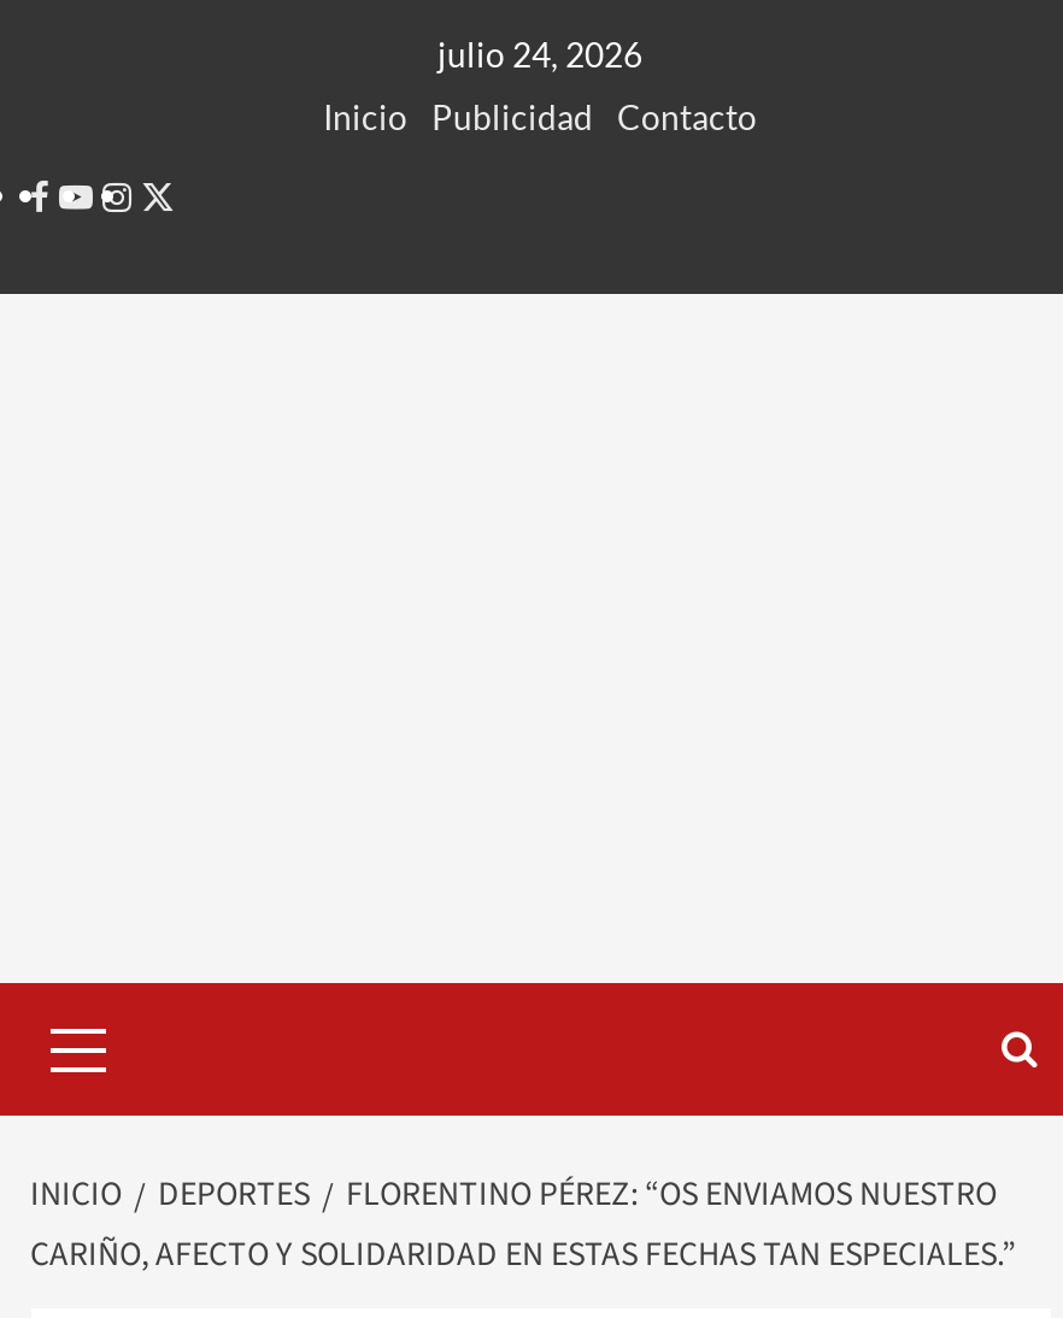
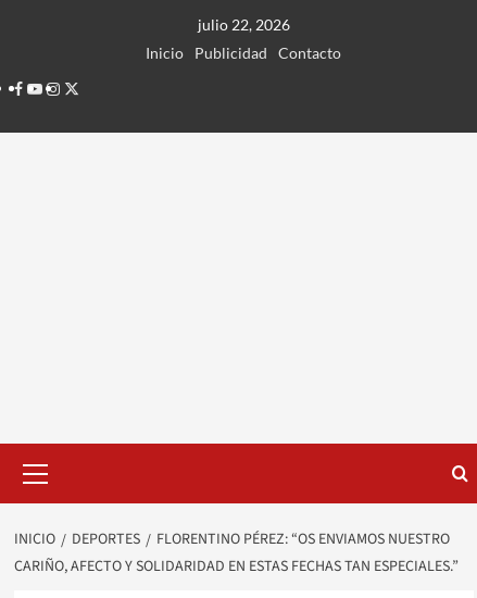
- julio 24, 2026
+ julio 22, 2026
